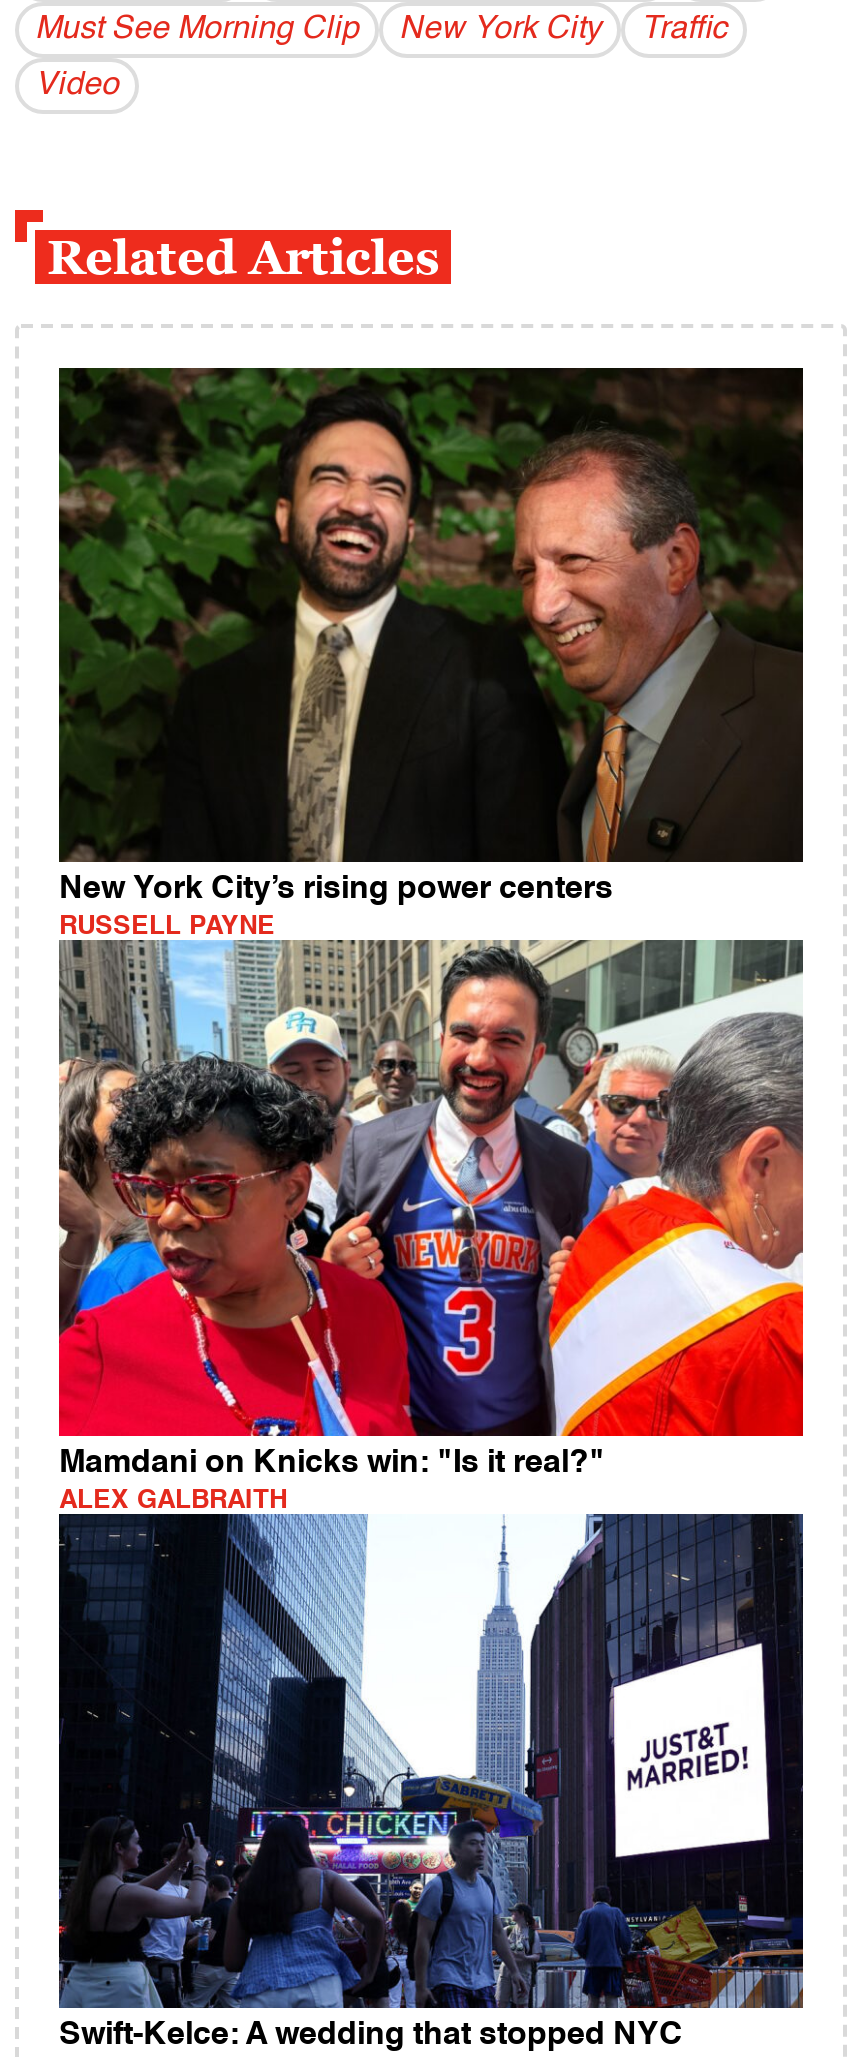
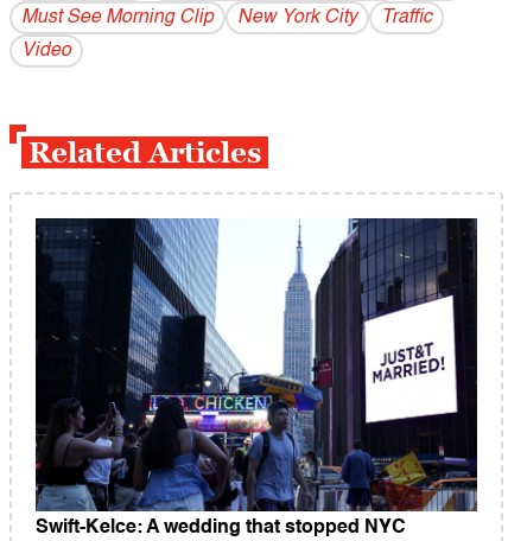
- [image]
- New York City’s rising power centers
- RUSSELL PAYNE

- [image]
- Mamdani on Knicks win: "Is it real?"
- ALEX GALBRAITH
